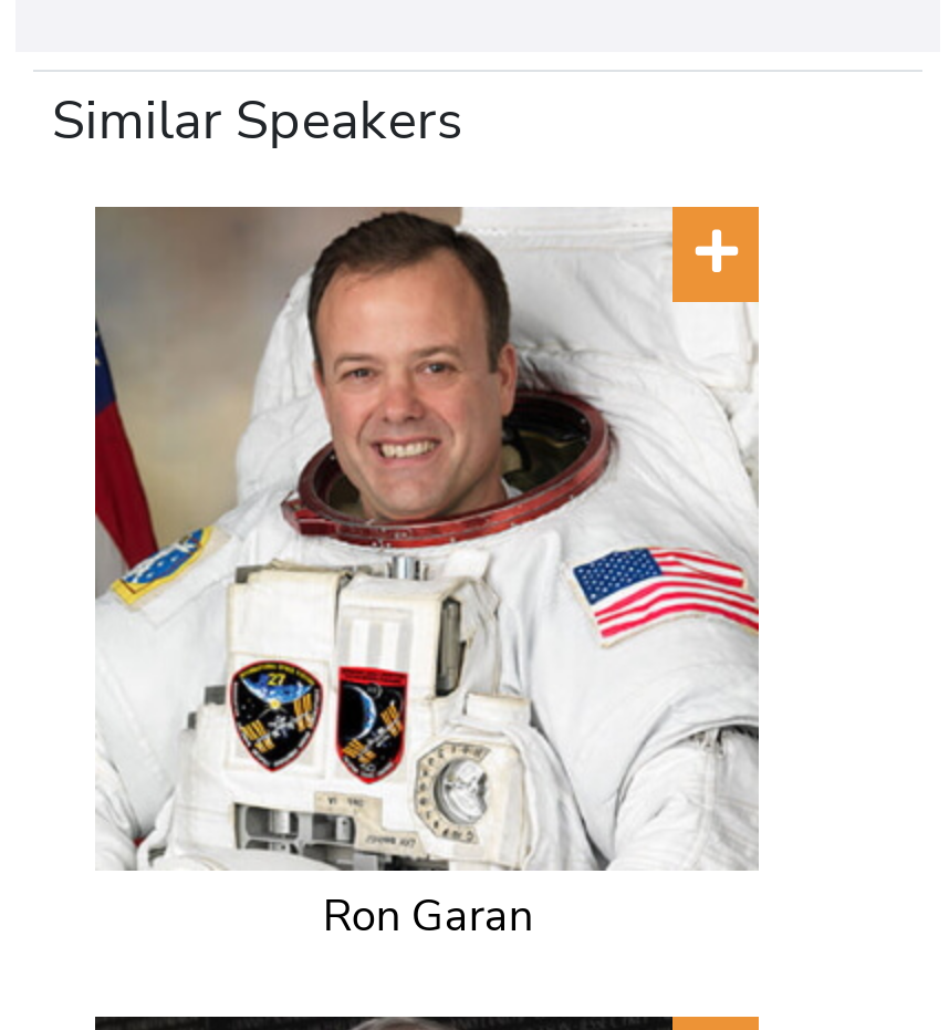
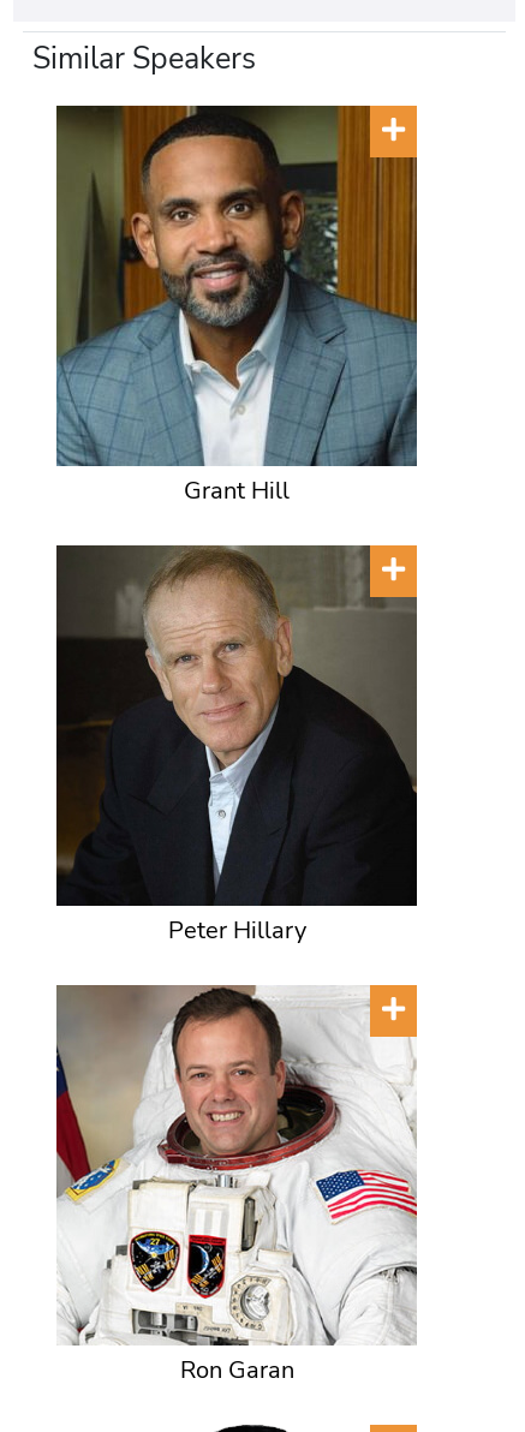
+ [image]
+ Grant Hill

+ [image]
+ Peter Hillary
